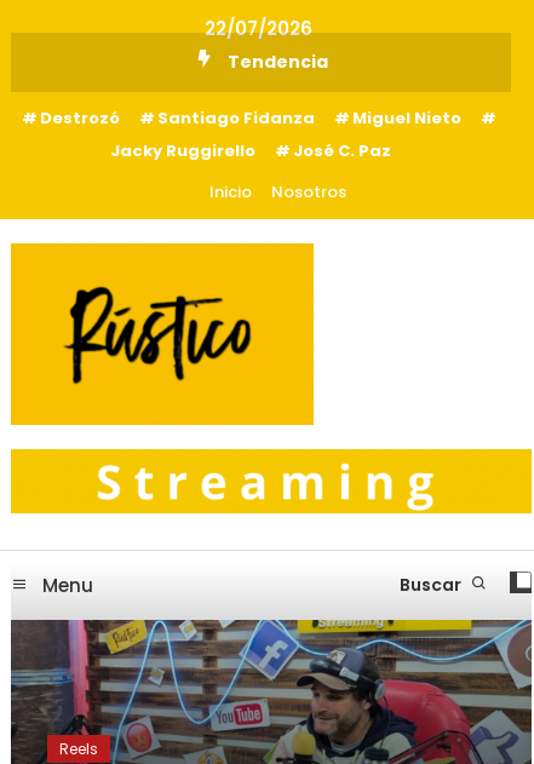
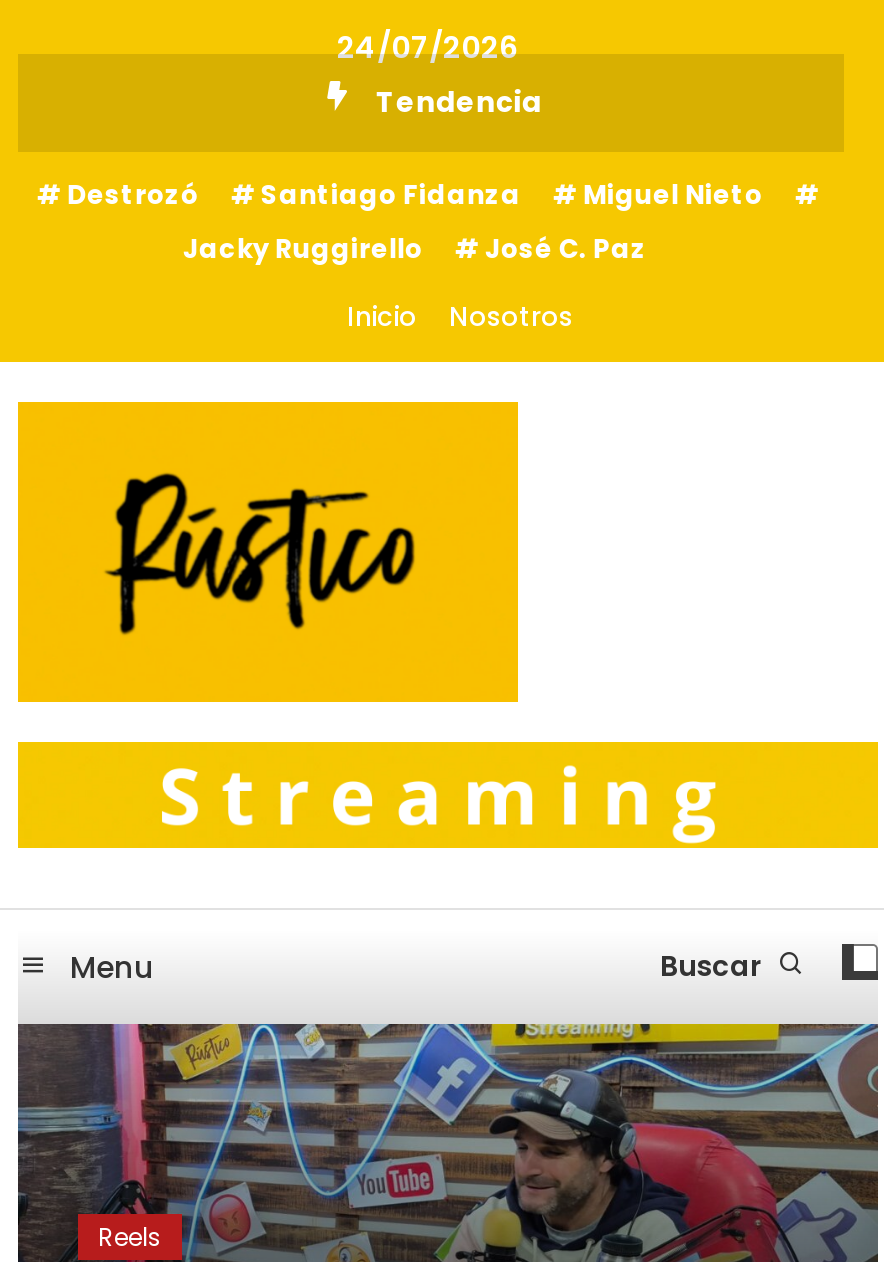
- 22/07/2026
+ 24/07/2026
